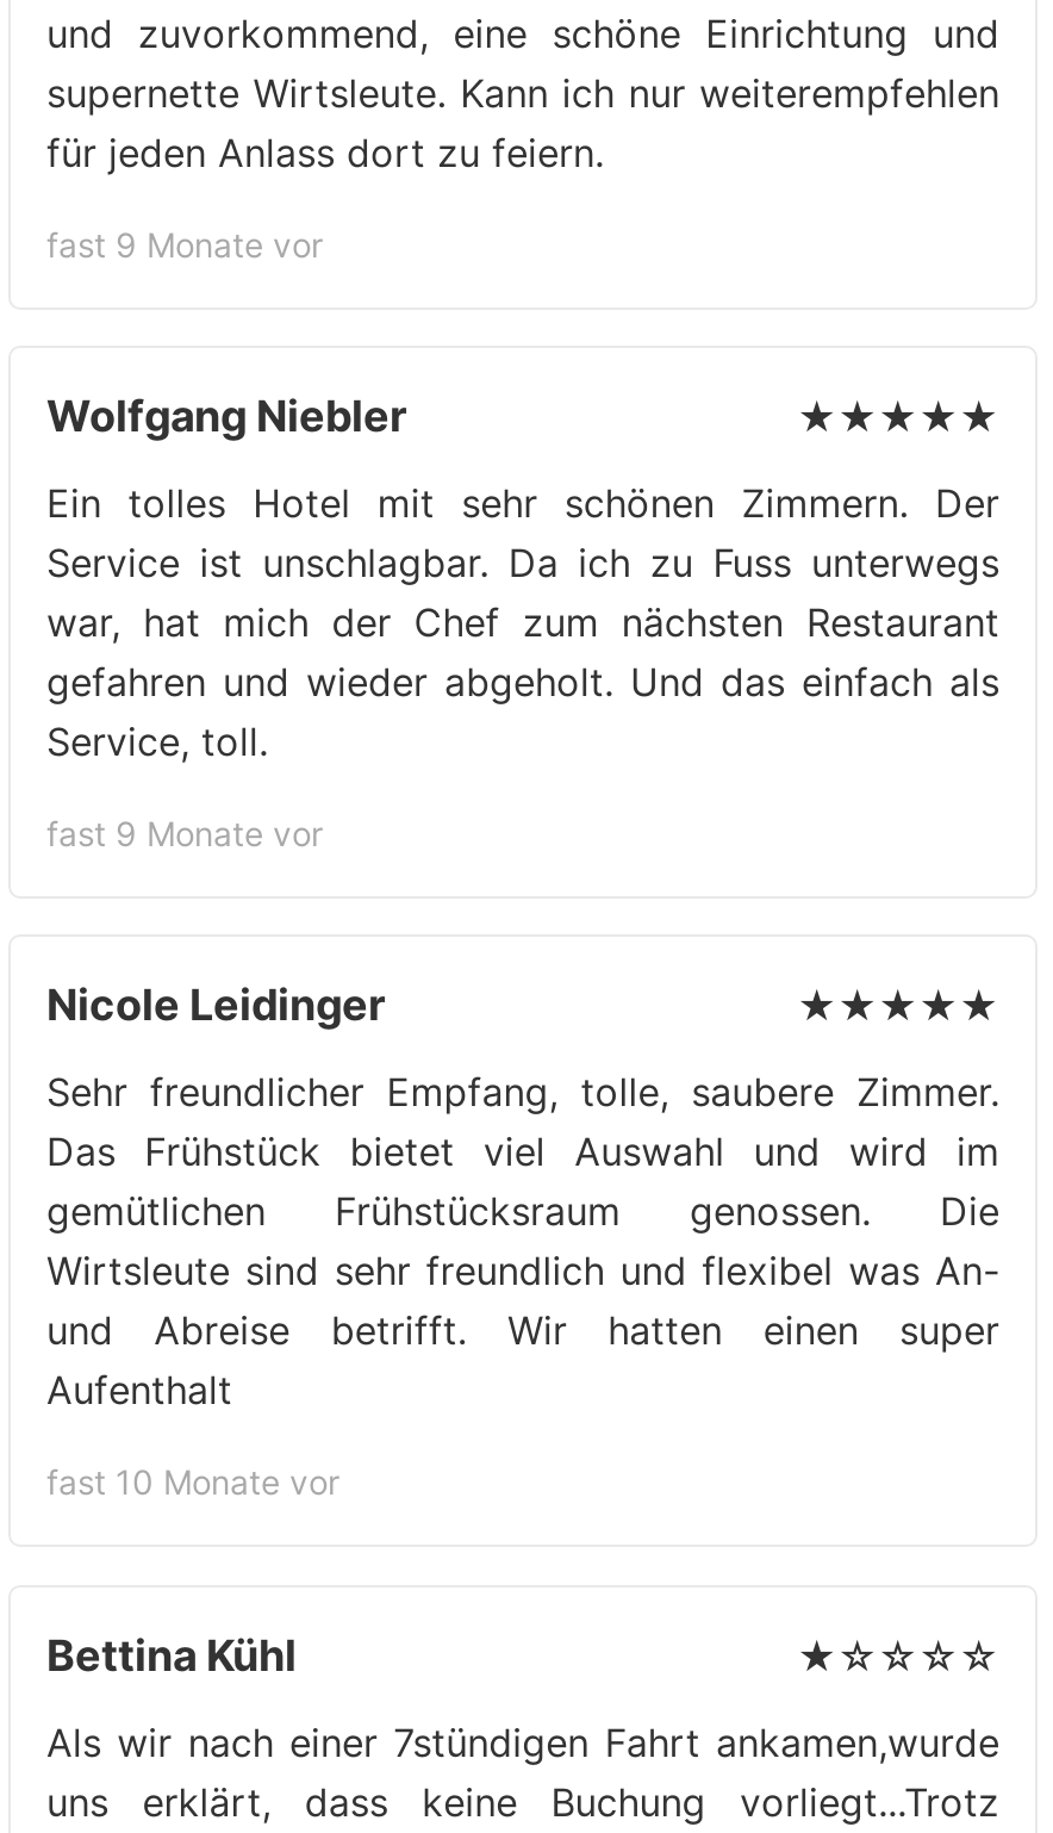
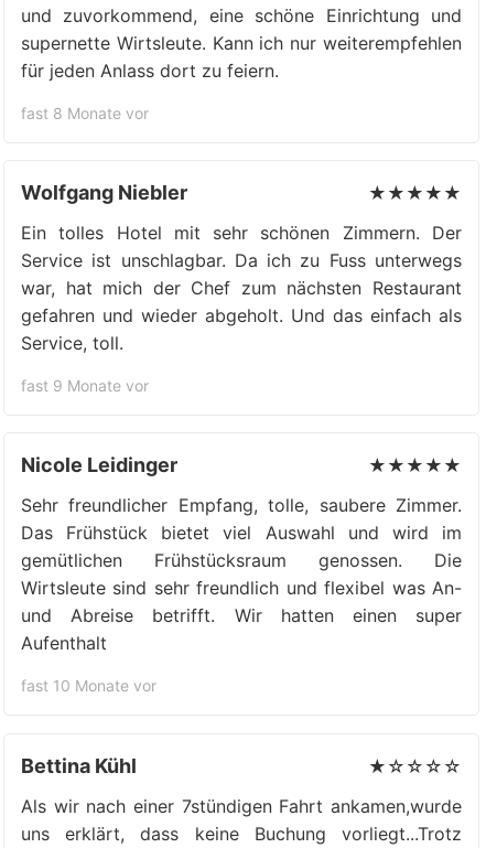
- fast 9 Monate vor
+ fast 8 Monate vor
